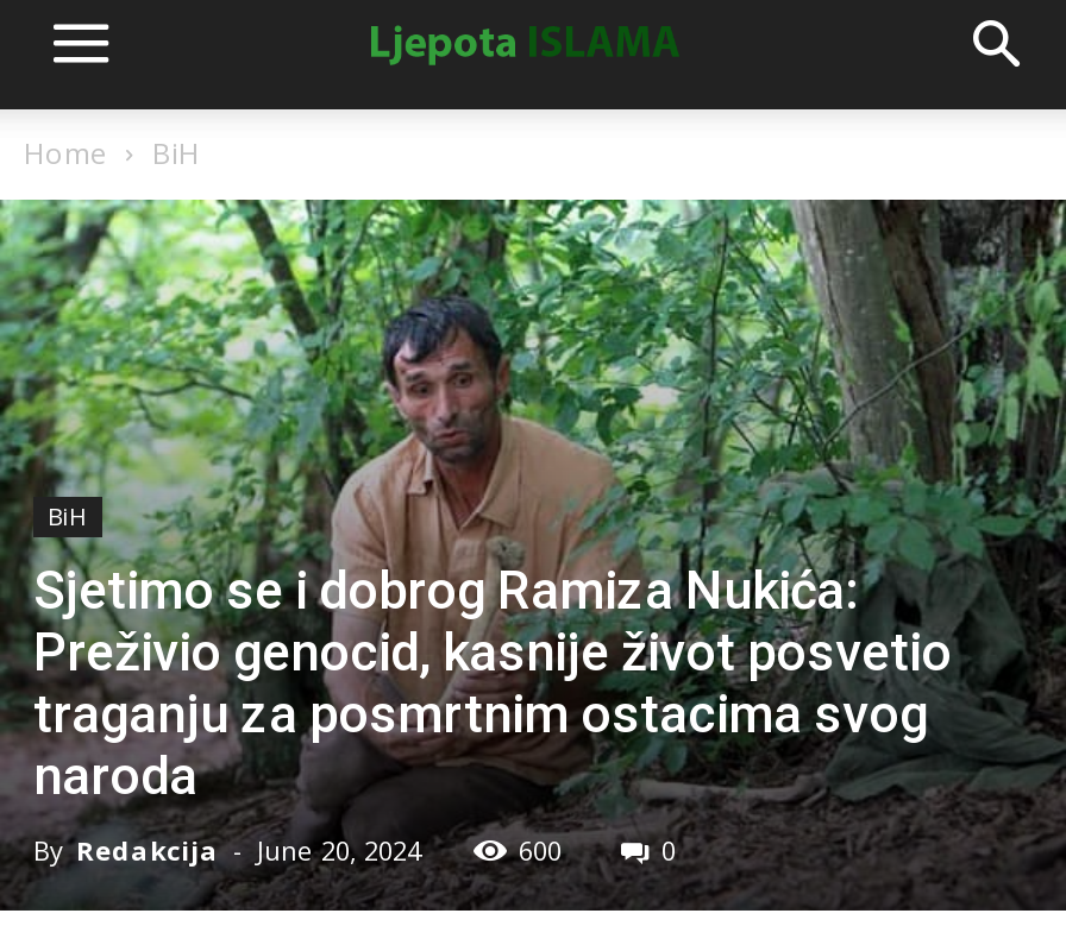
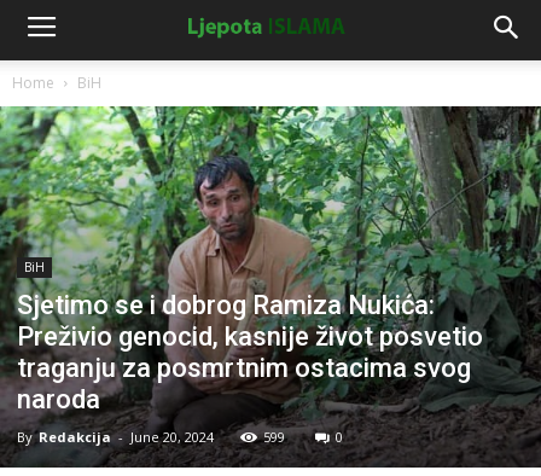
- 600
+ 599
